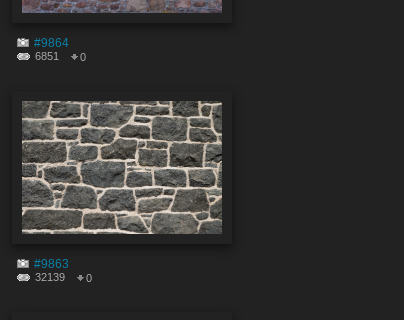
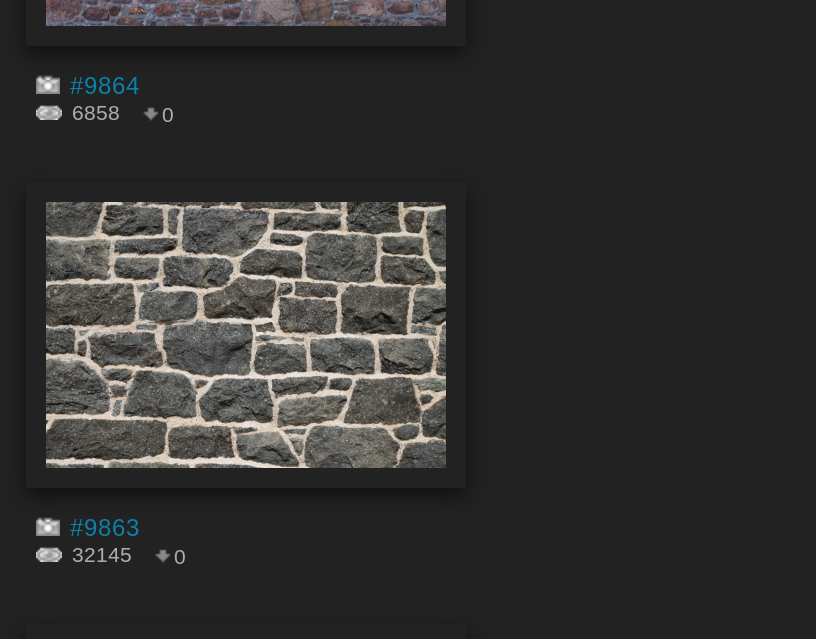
- 6851 0
+ 6858 0

- 32139 0
+ 32145 0
